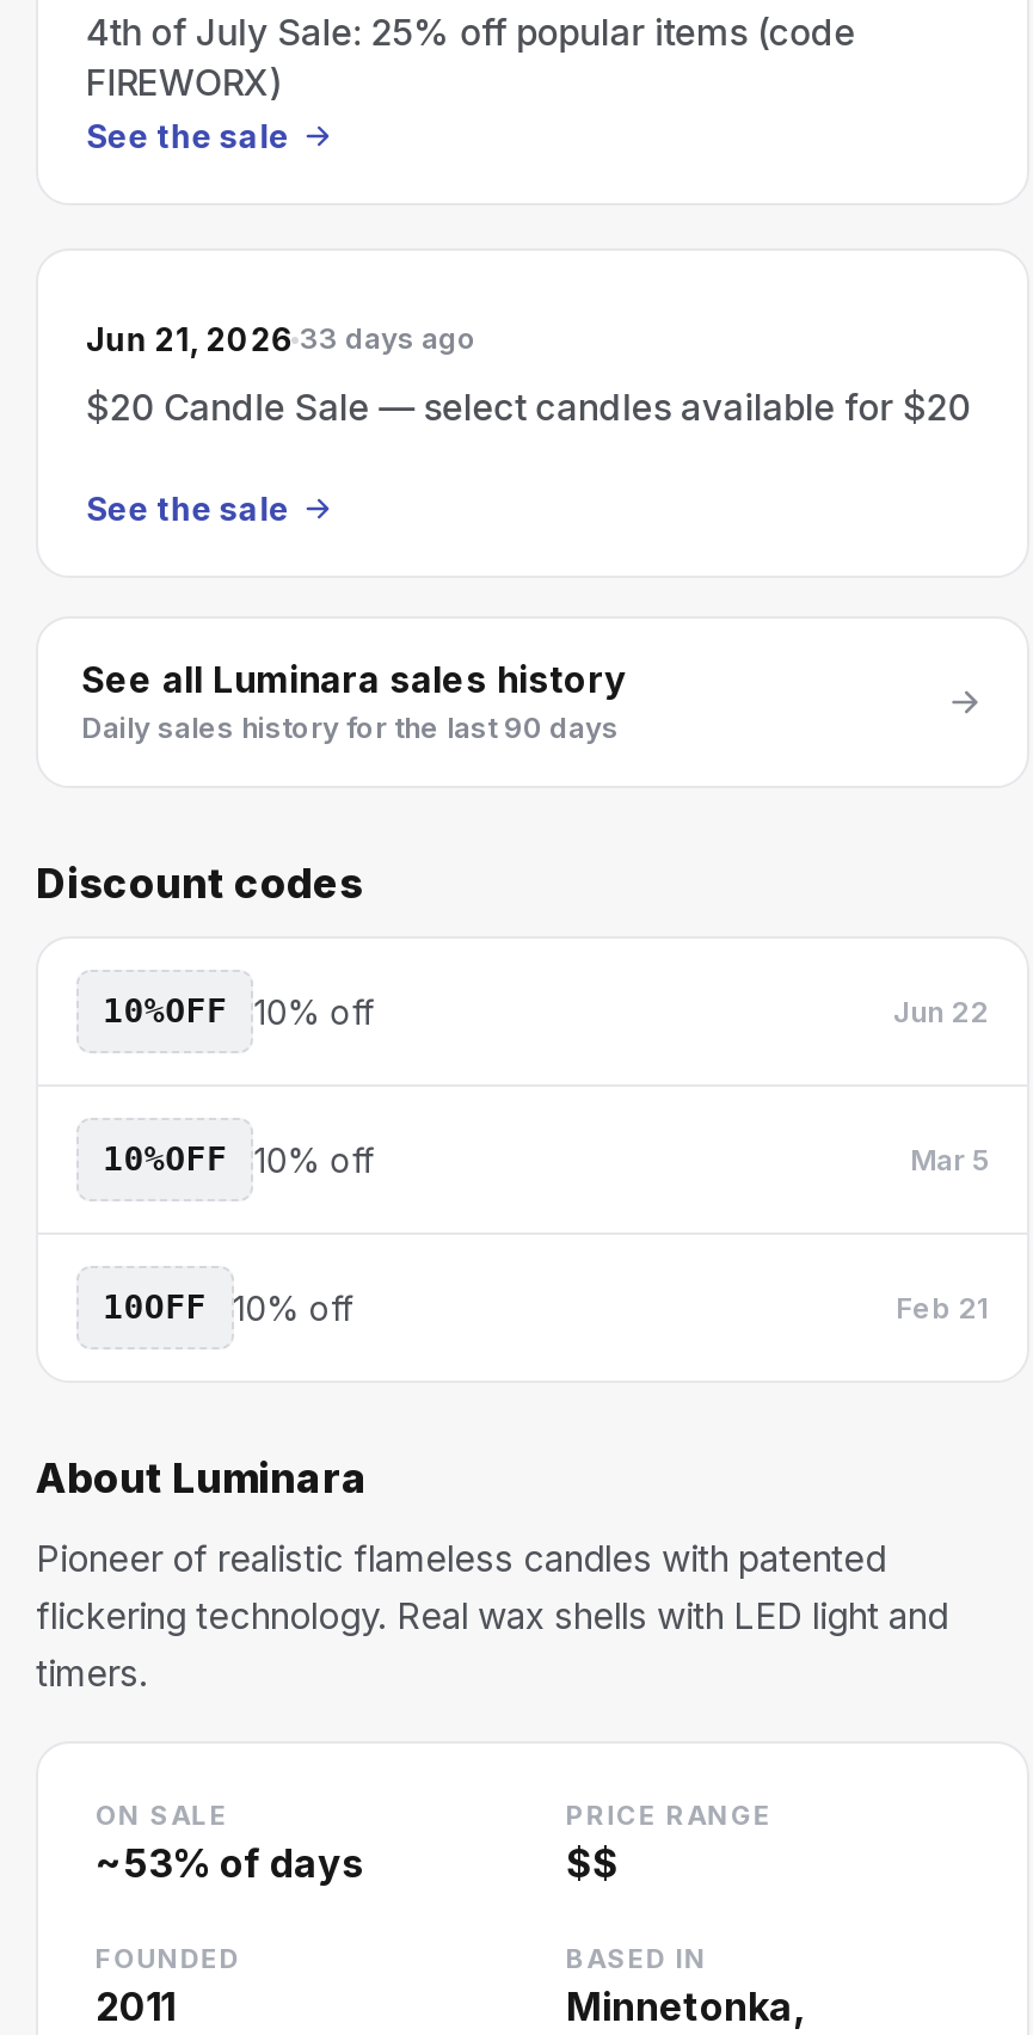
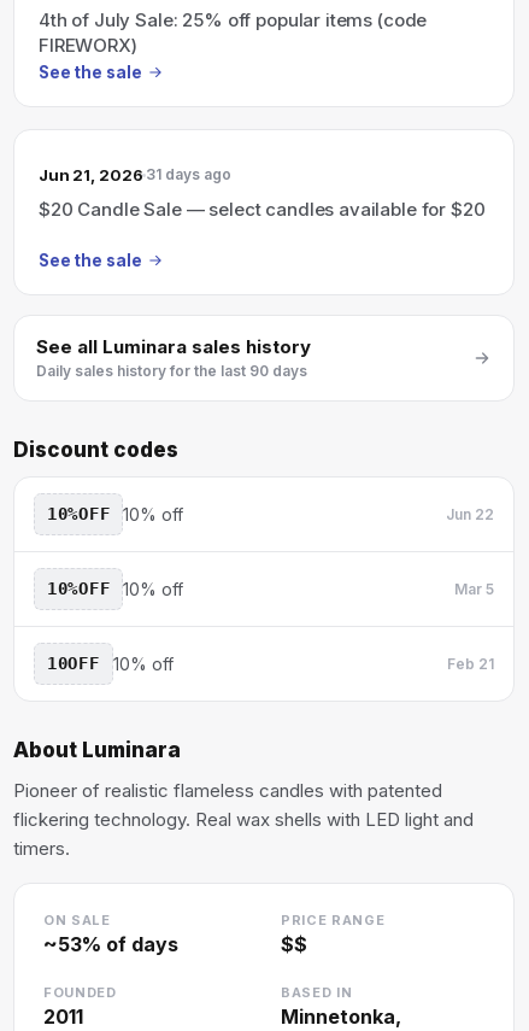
- Jun 21, 2026 33 days ago
+ Jun 21, 2026 31 days ago
